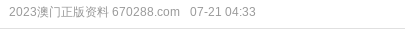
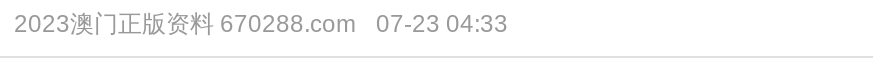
- 2023澳门正版资料 670288.com 07-21 04:33
+ 2023澳门正版资料 670288.com 07-23 04:33
